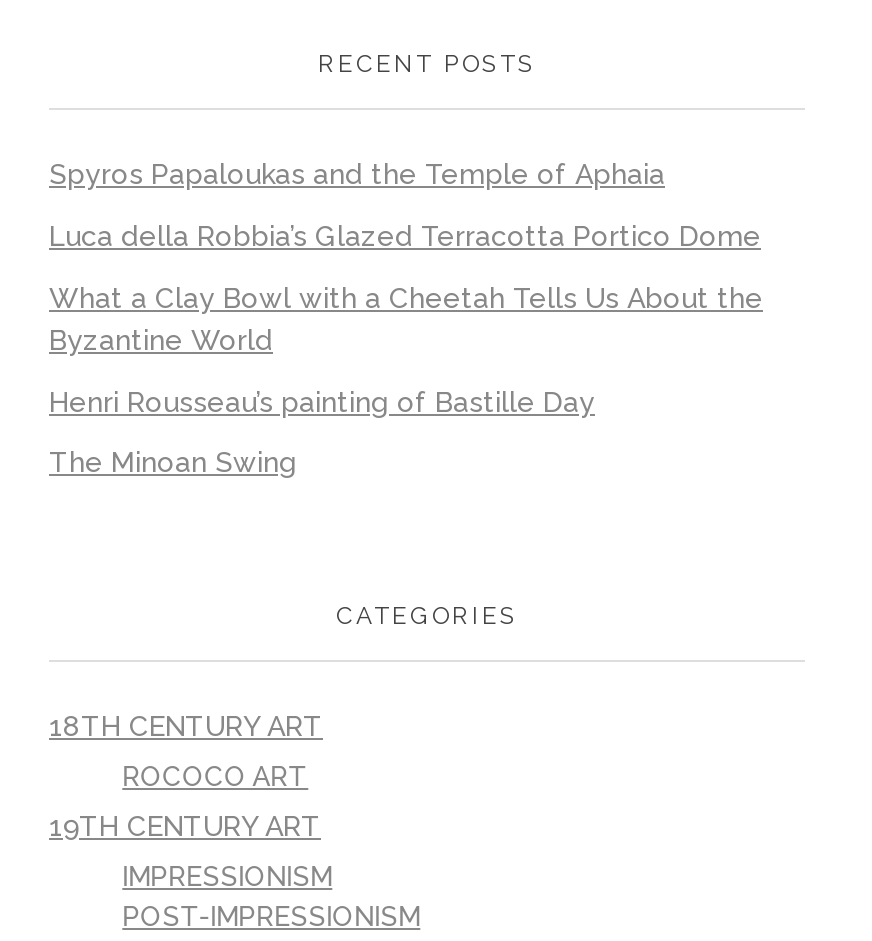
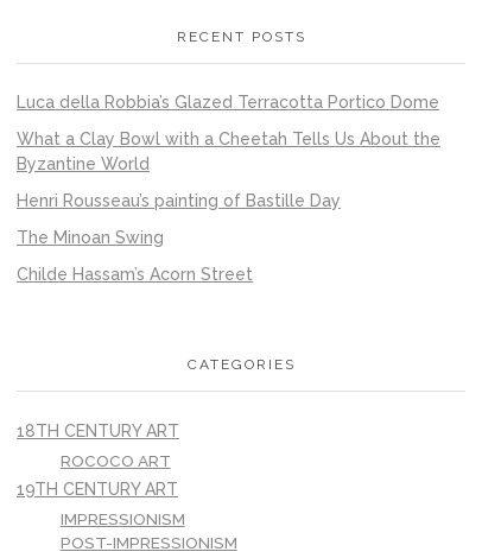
- Spyros Papaloukas and the Temple of Aphaia

moved up: Luca della Robbia’s Glazed Terracotta Portico Dome | What a Clay Bowl with a Cheetah Tells Us About the | Byzantine World | Henri Rousseau’s painting of Bastille Day | The Minoan Swing

+ Childe Hassam’s Acorn Street
